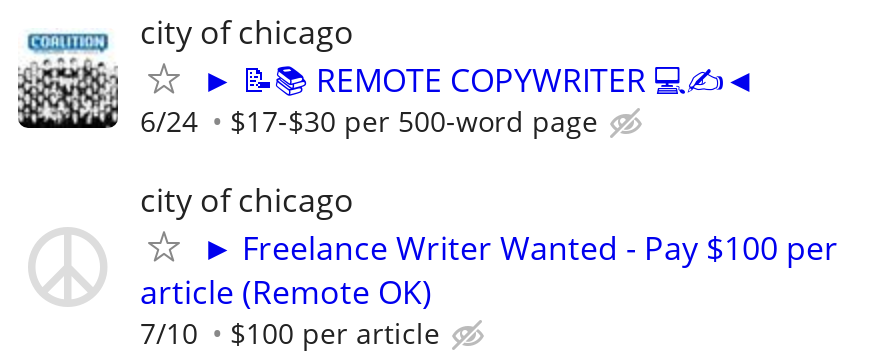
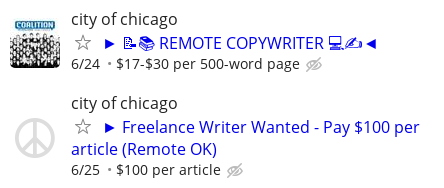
- 7/10 $100 per article
+ 6/25 $100 per article
